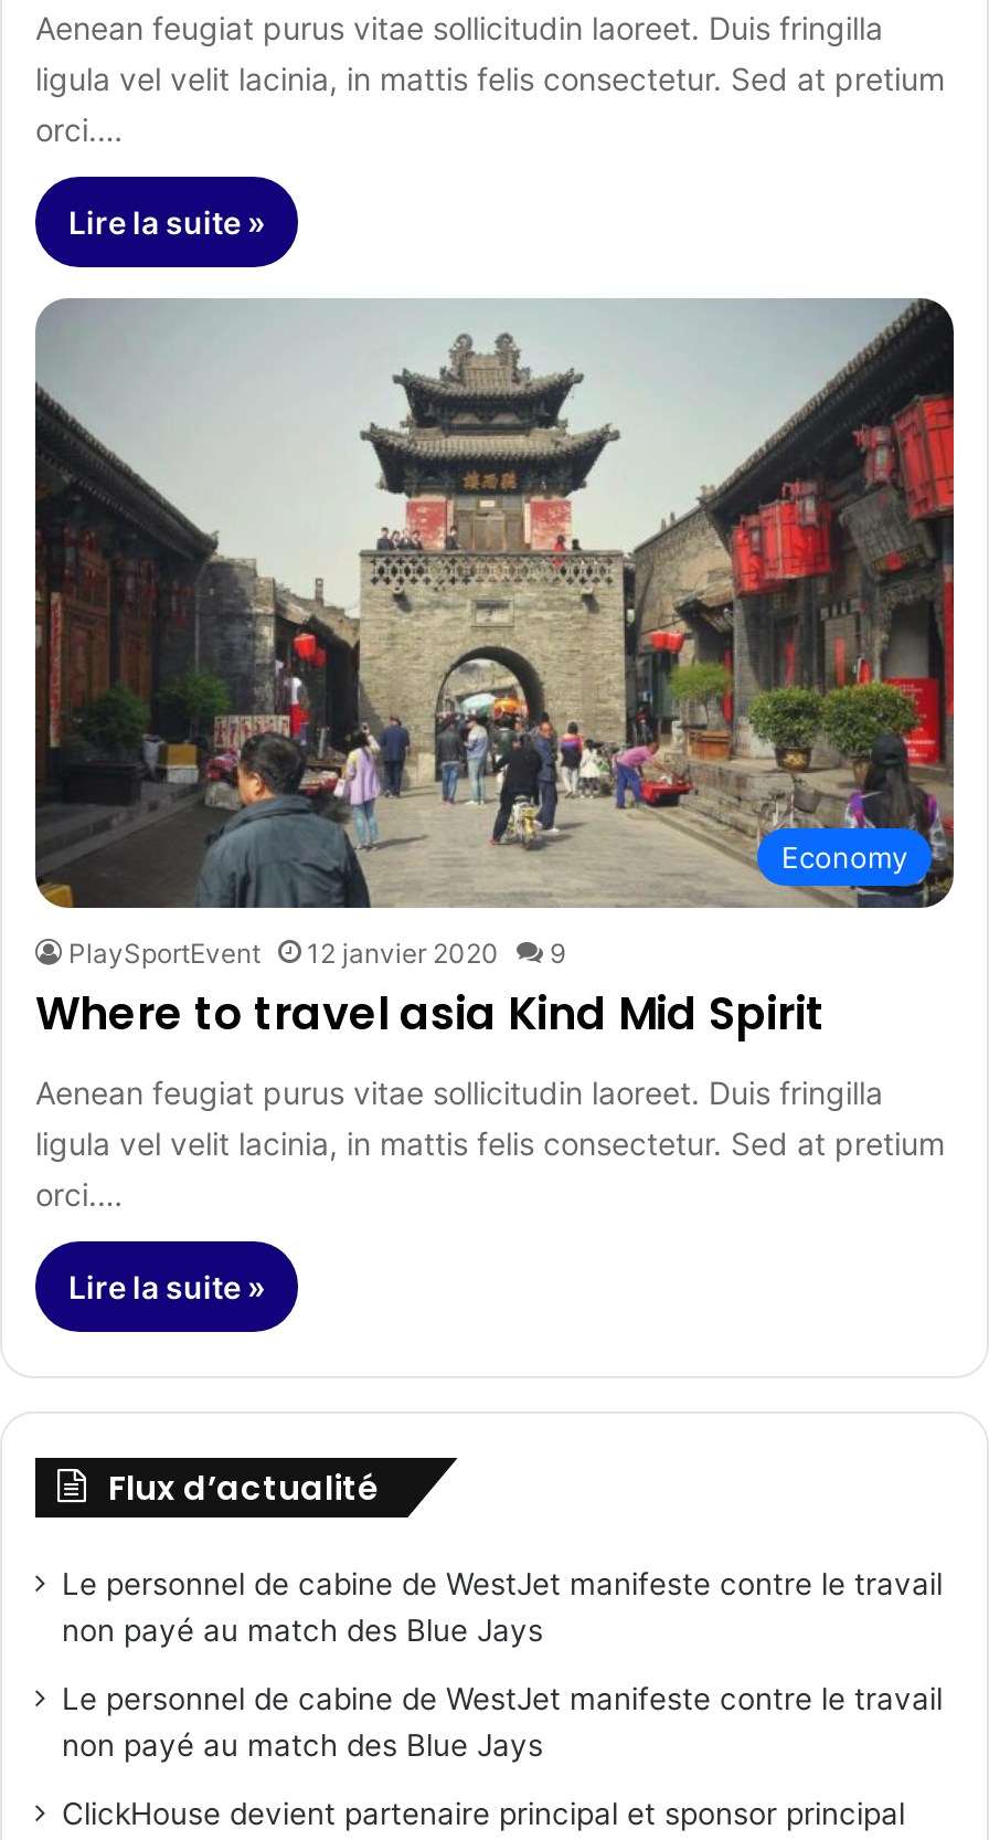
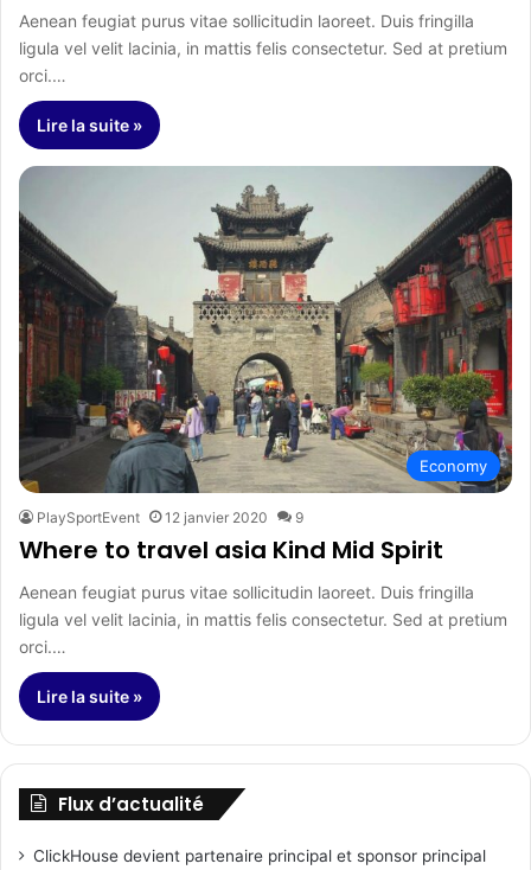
- Le personnel de cabine de WestJet manifeste contre le travail
- non payé au match des Blue Jays
- Le personnel de cabine de WestJet manifeste contre le travail
- non payé au match des Blue Jays
